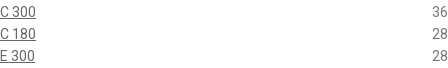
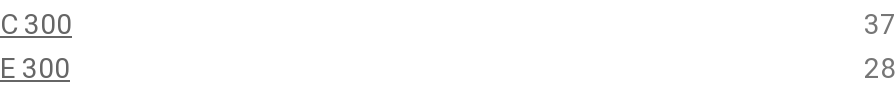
- 36
- C 180
- 28
+ 37
